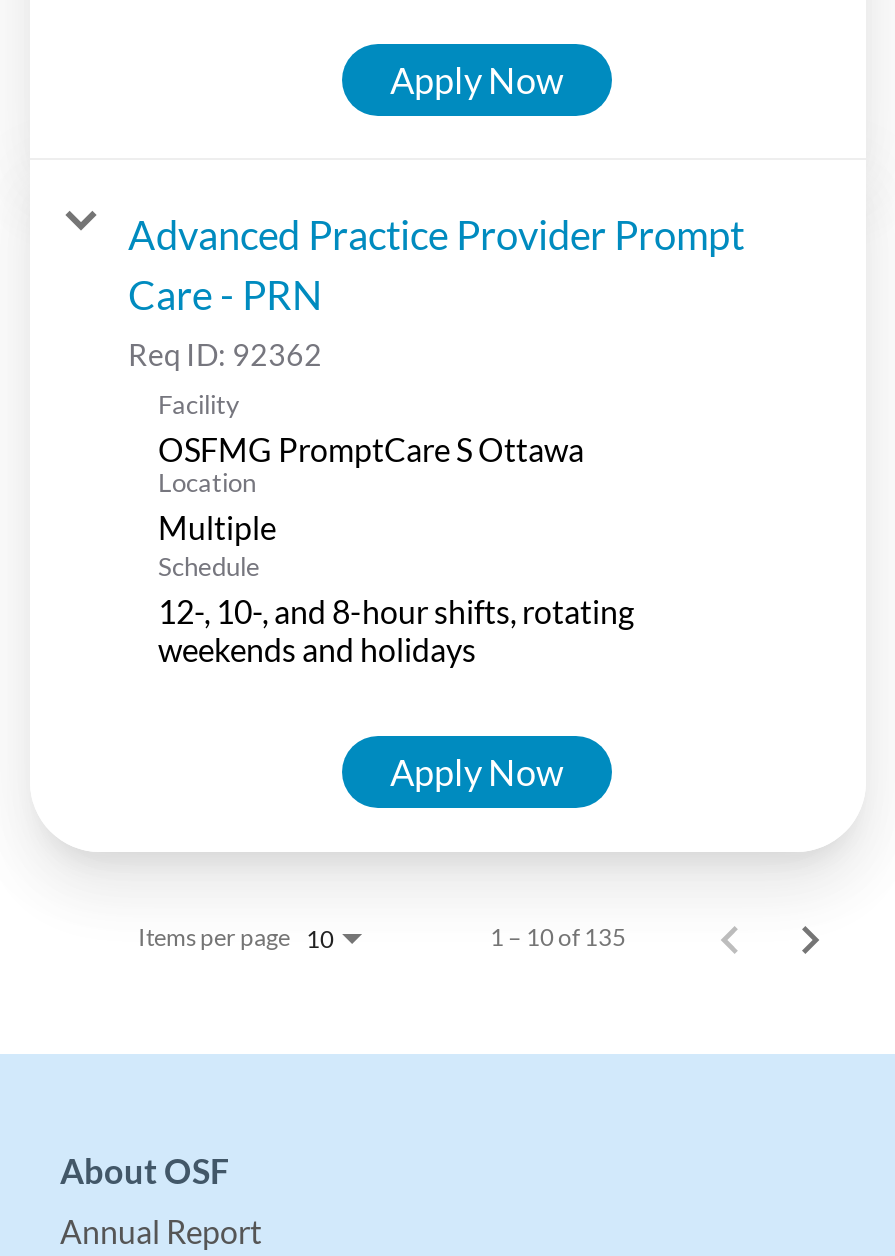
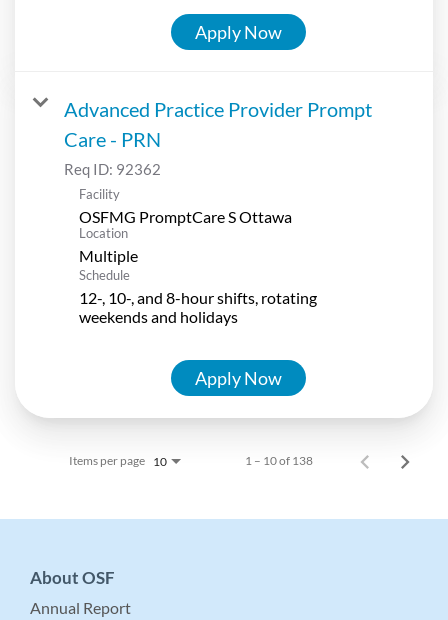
- 1 – 10 of 135
+ 1 – 10 of 138
